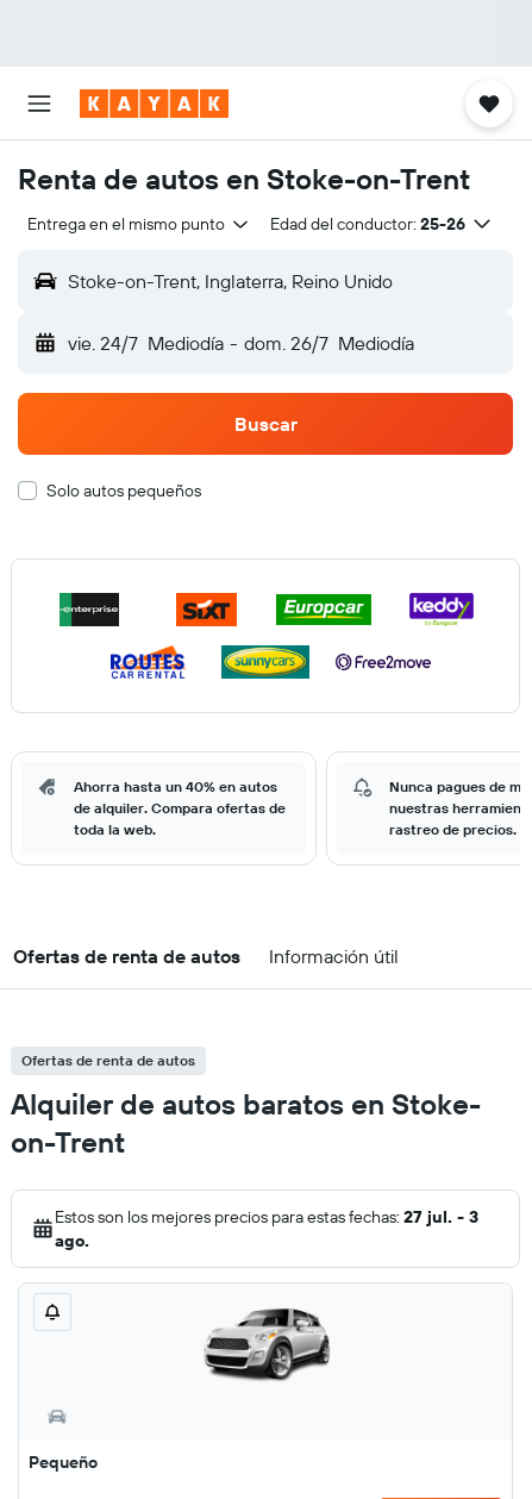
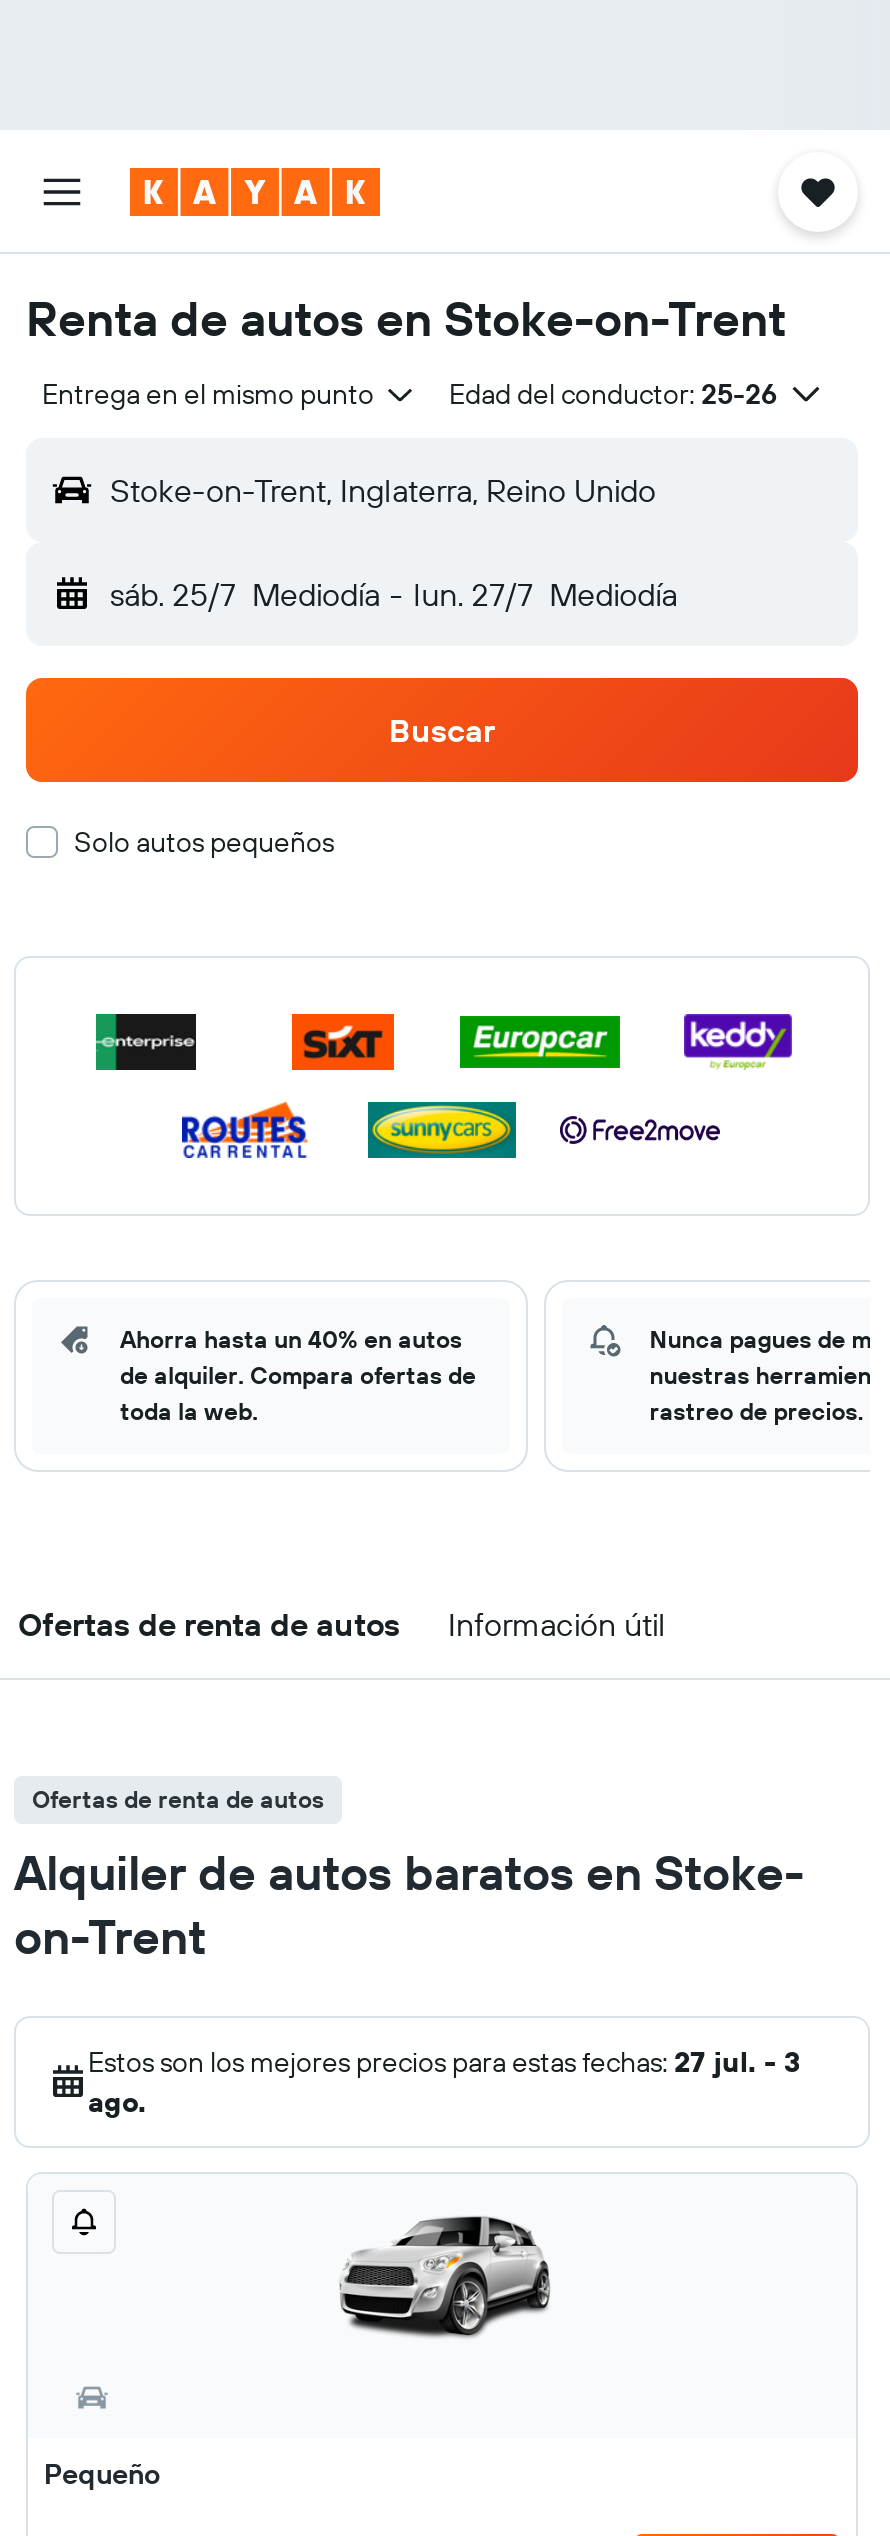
- vie. 24/7 Mediodía - dom. 26/7 Mediodía
+ sáb. 25/7 Mediodía - lun. 27/7 Mediodía
